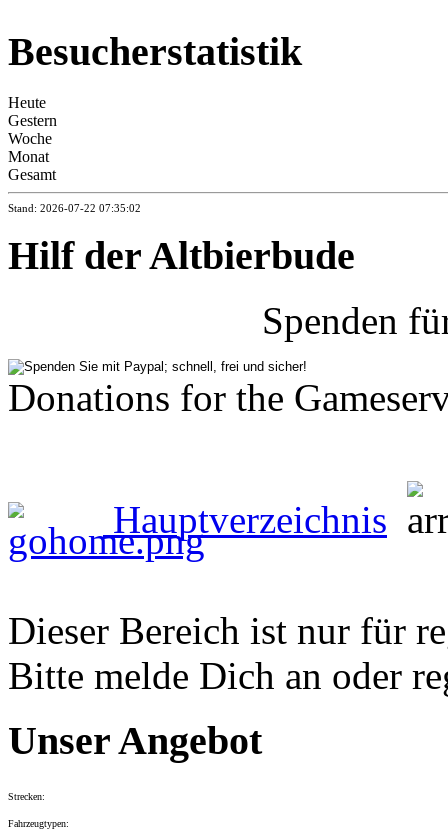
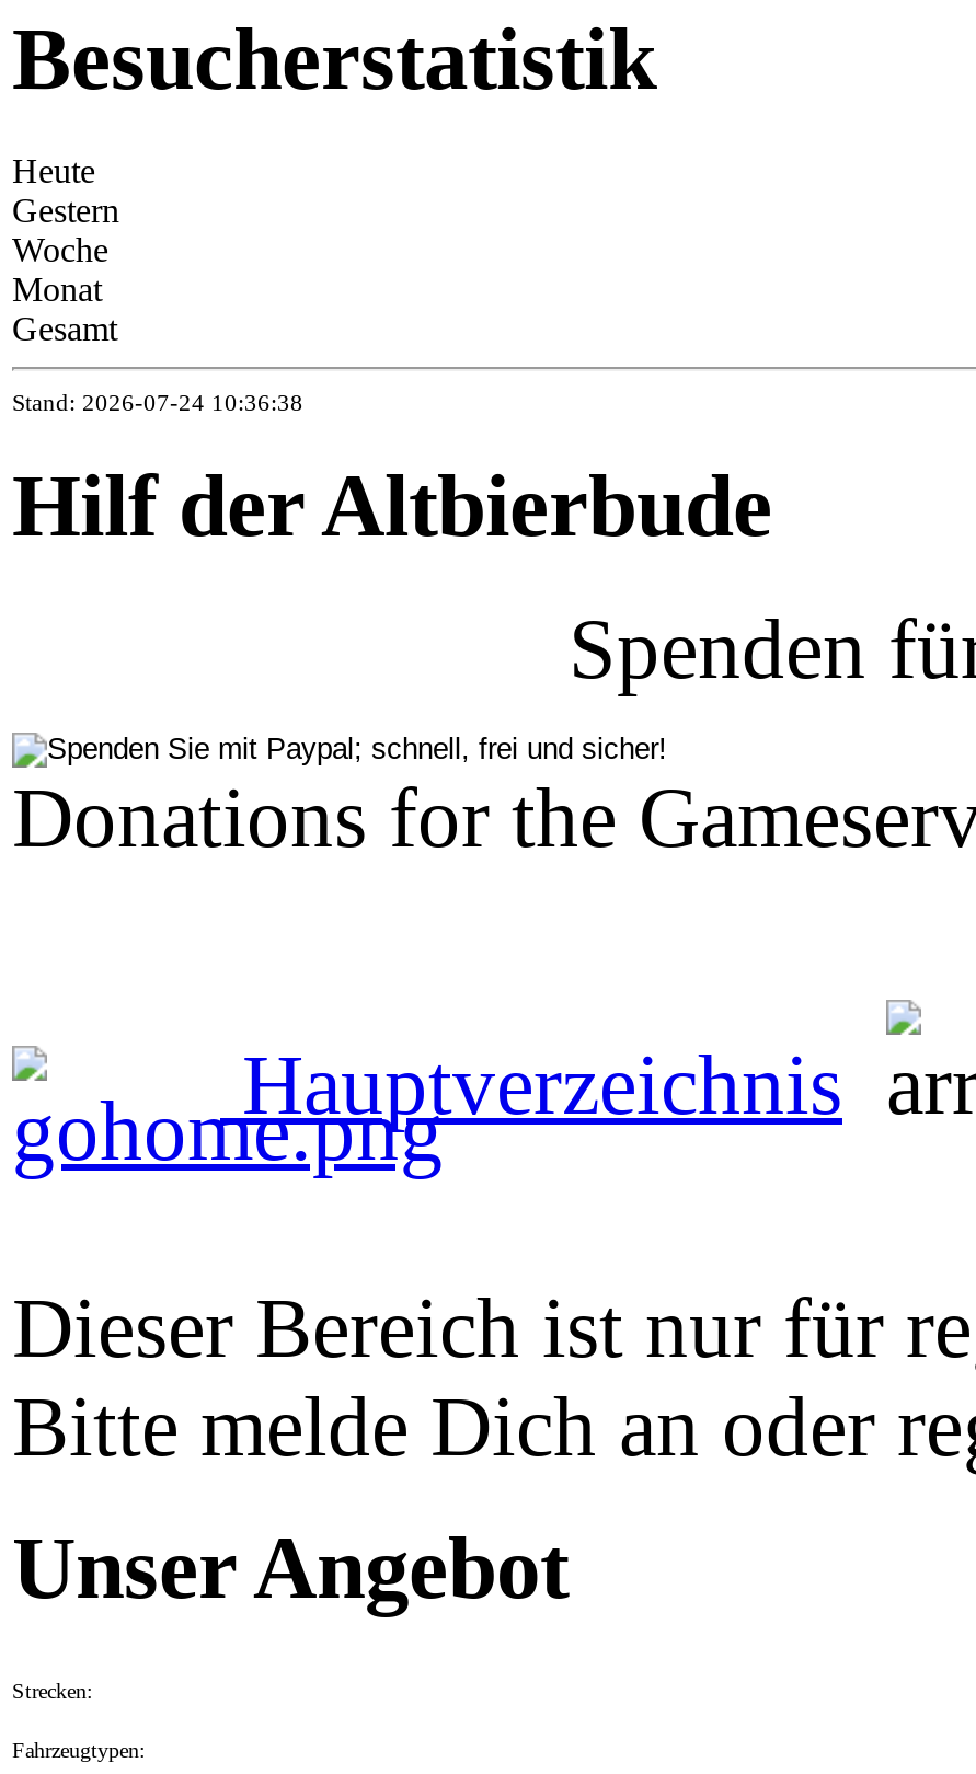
- Stand: 2026-07-22 07:35:02
+ Stand: 2026-07-24 10:36:38
